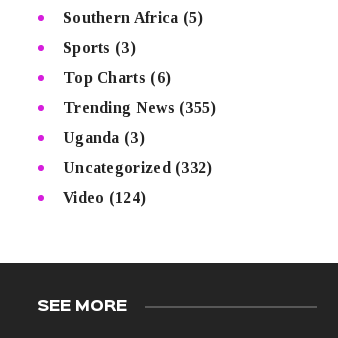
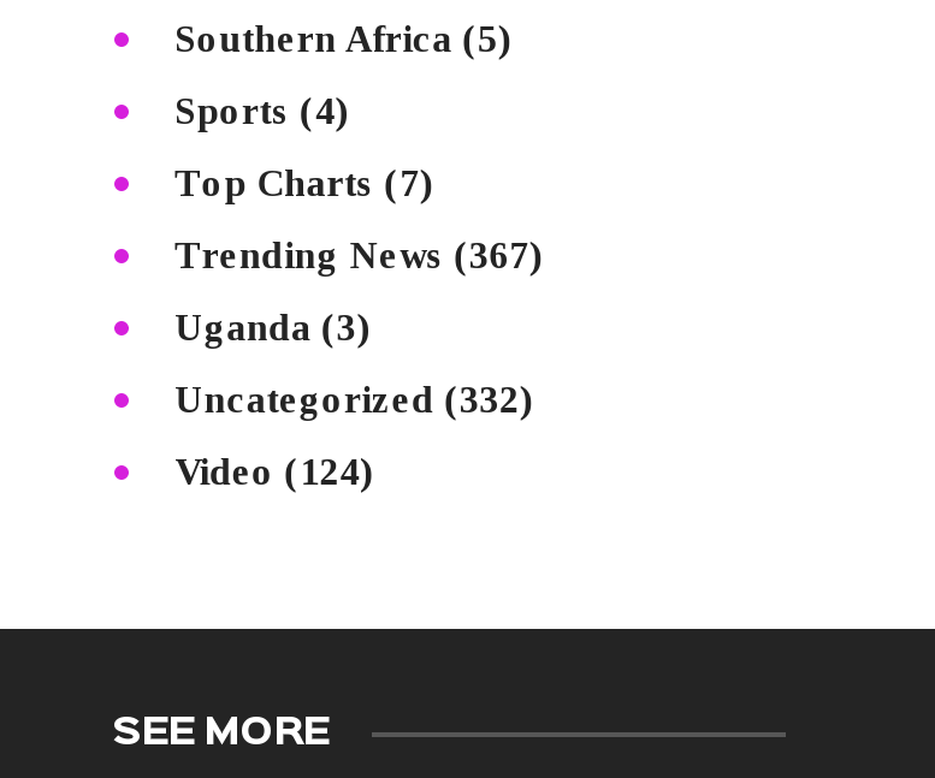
- Sports (3)
+ Sports (4)

- Top Charts (6)
+ Top Charts (7)

- Trending News (355)
+ Trending News (367)
